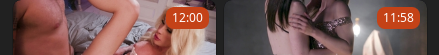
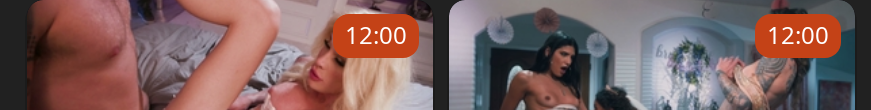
- 11:58
+ 12:00
